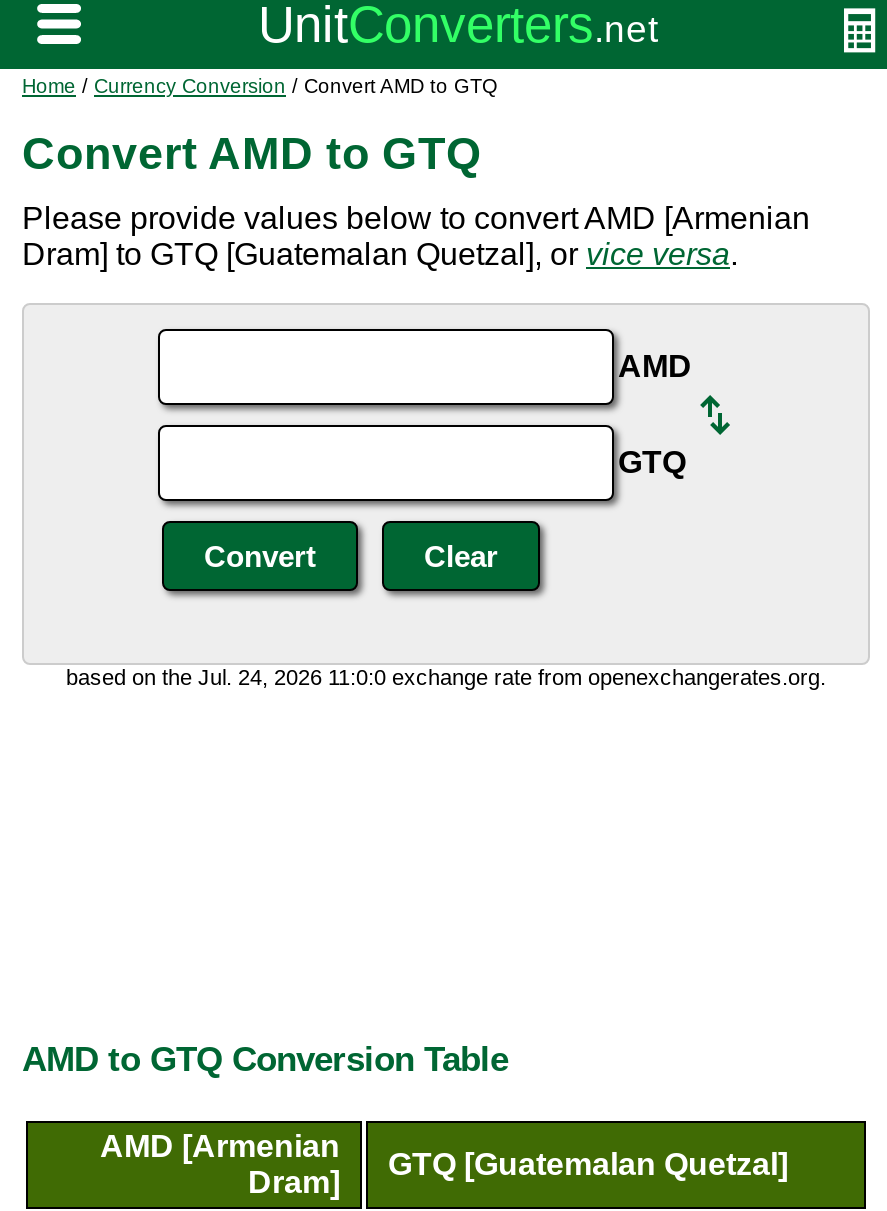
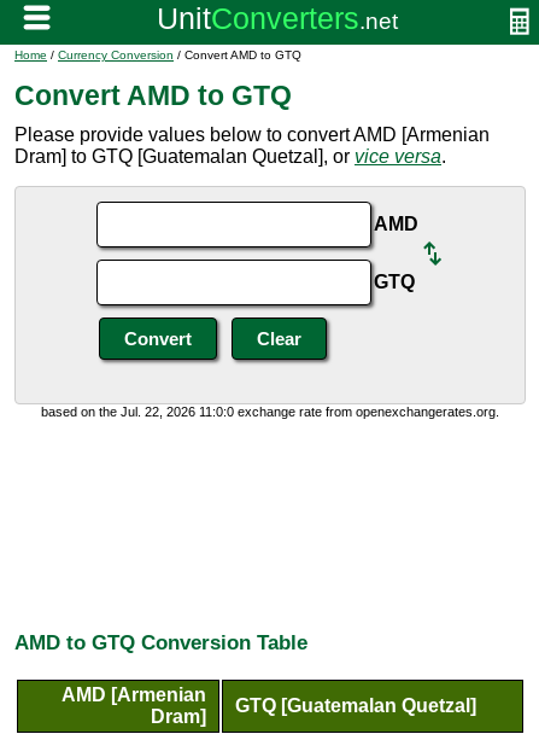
- based on the Jul. 24, 2026 11:0:0 exchange rate from openexchangerates.org.
+ based on the Jul. 22, 2026 11:0:0 exchange rate from openexchangerates.org.
